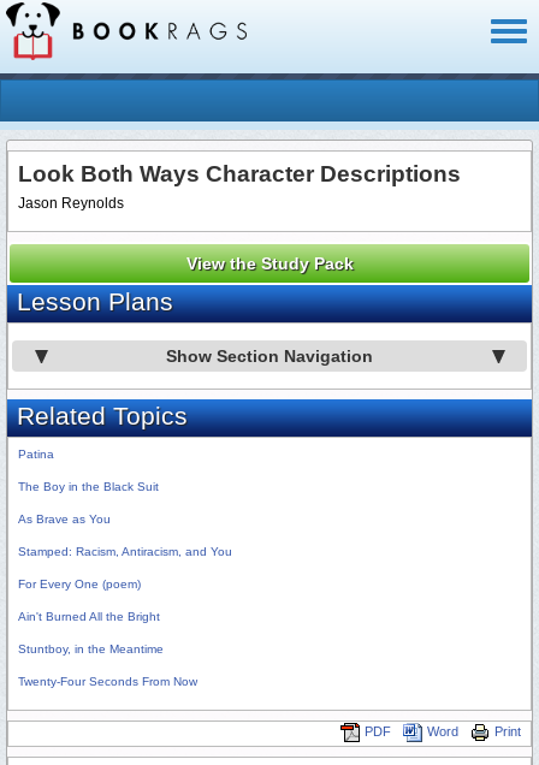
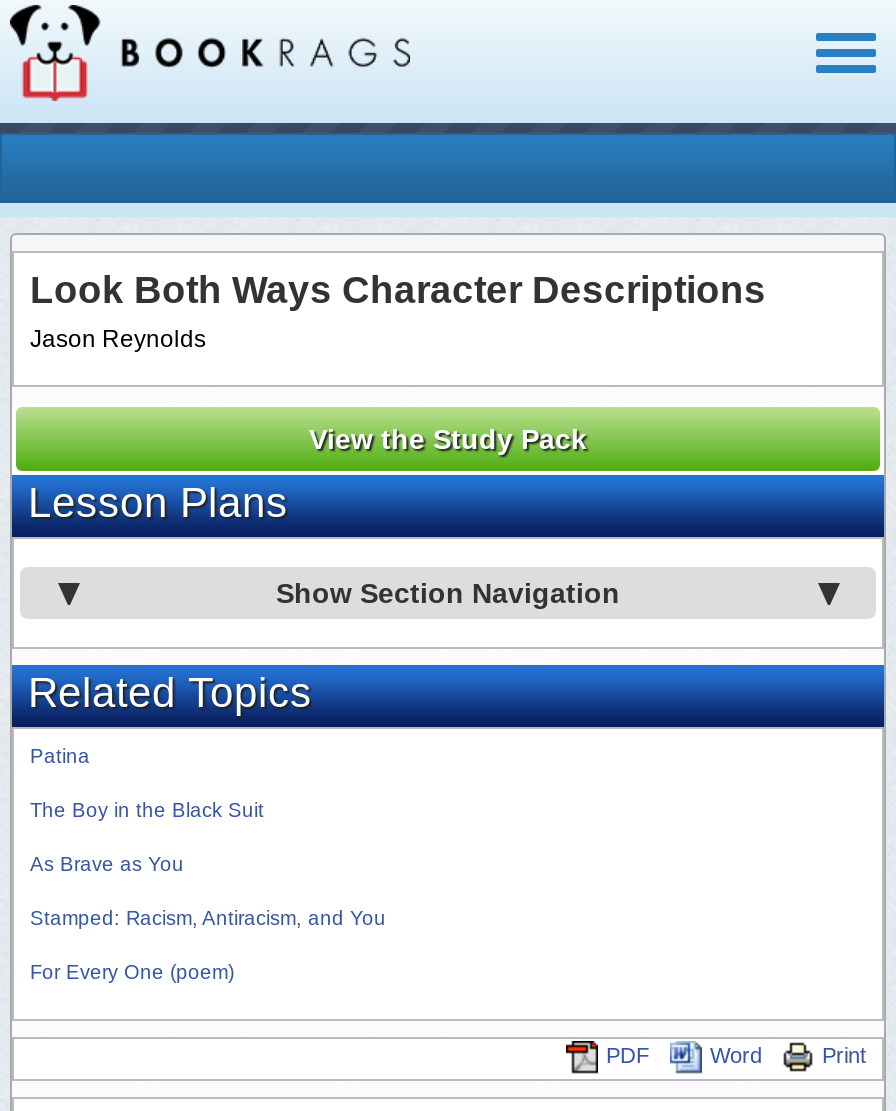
- Ain't Burned All the Bright
- Stuntboy, in the Meantime
- Twenty-Four Seconds From Now
